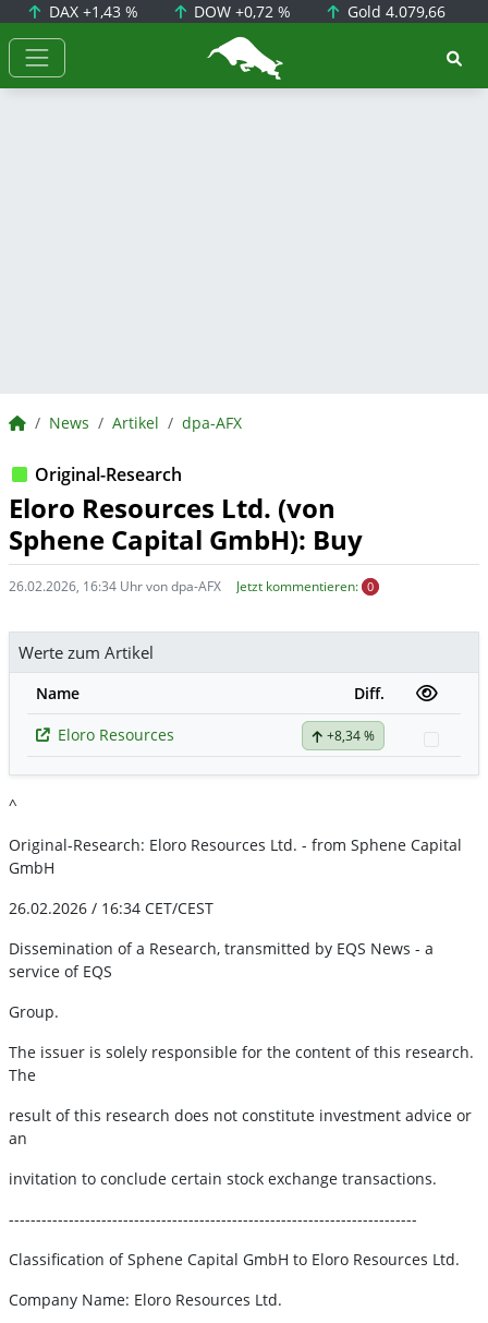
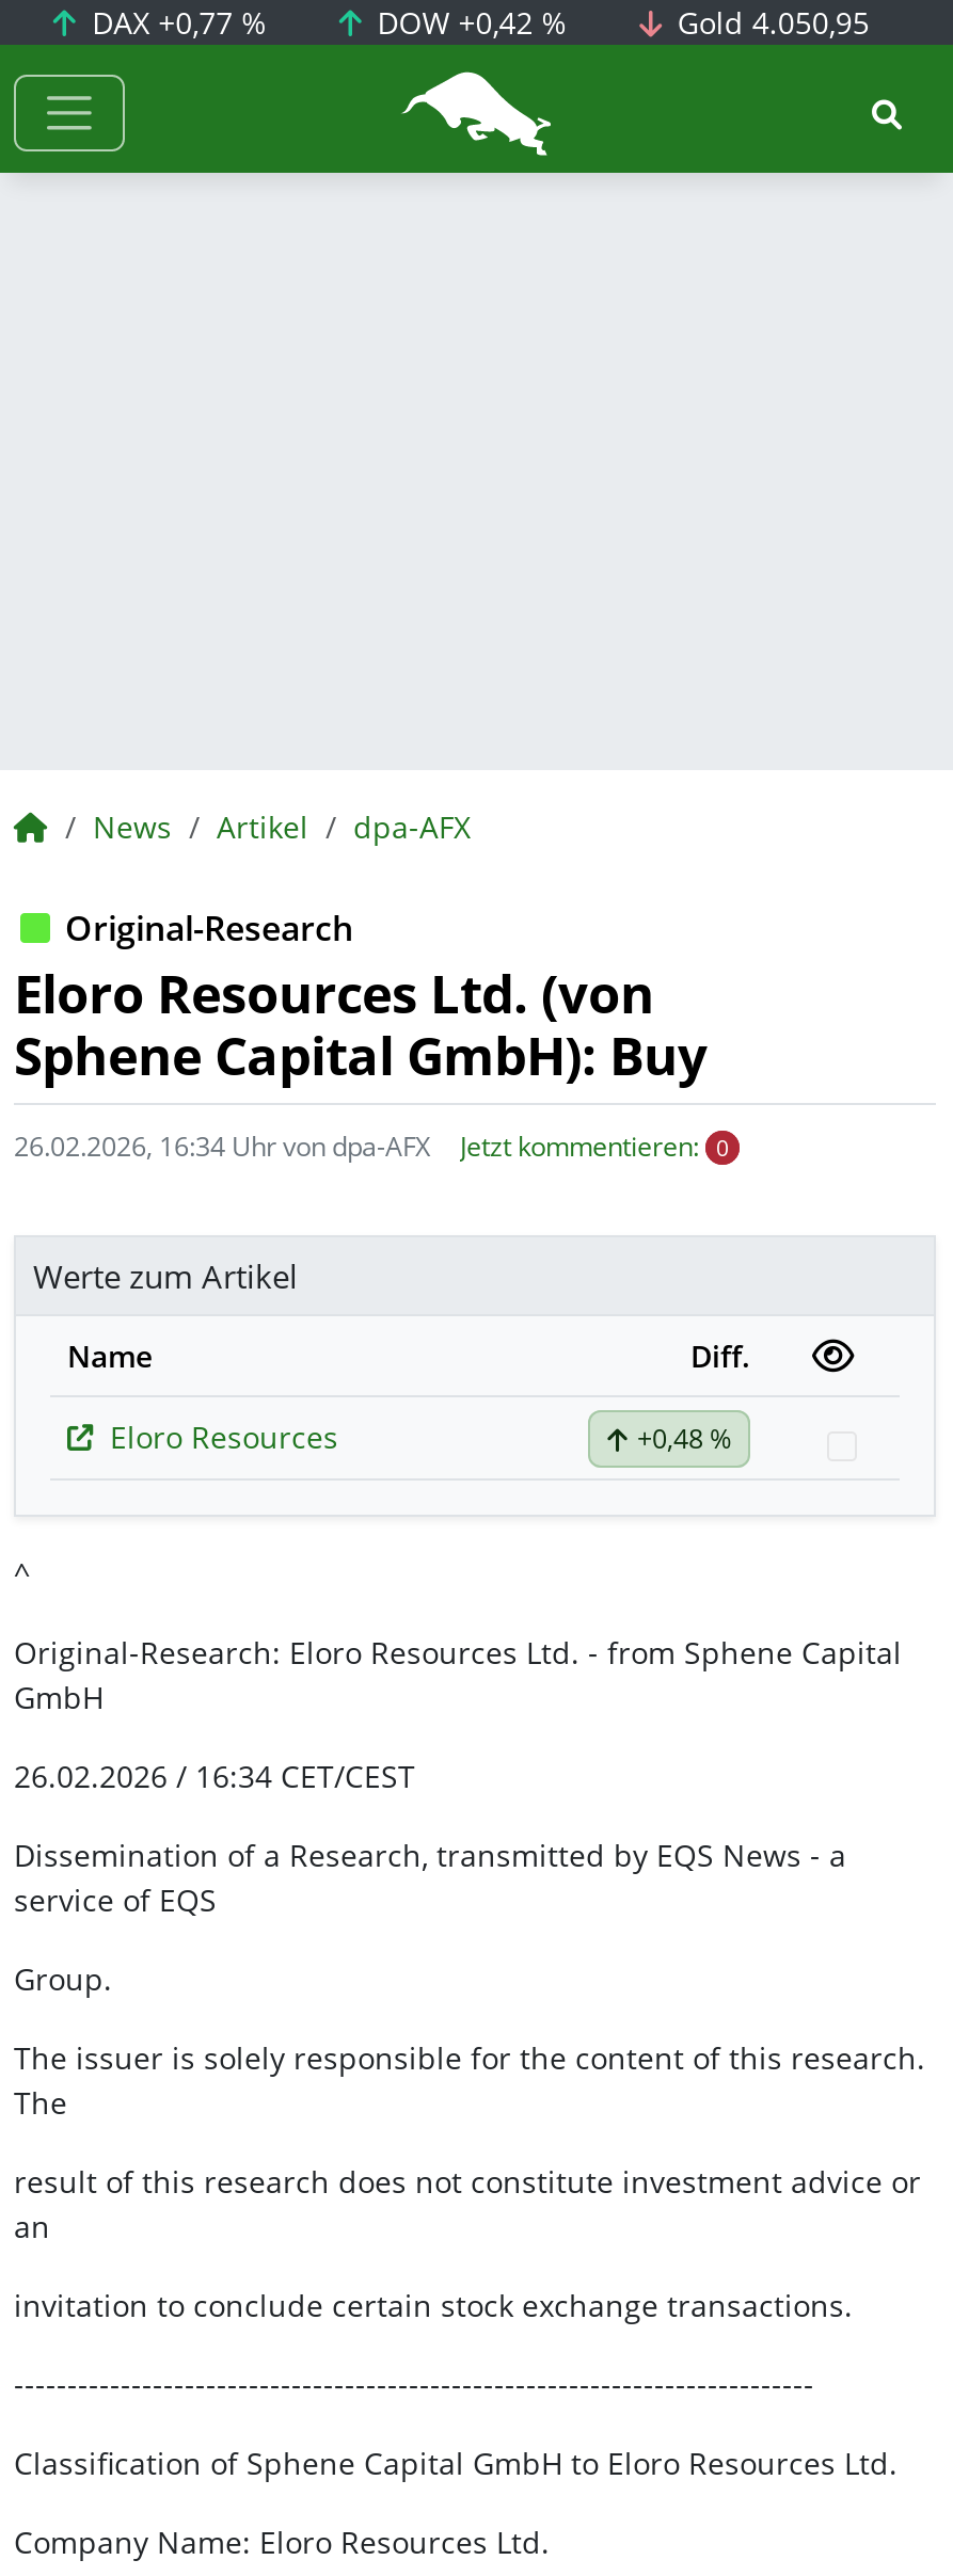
- DAX +1,43 %
+ DAX +0,77 %

- DOW +0,72 %
+ DOW +0,42 %

- Gold 4.079,66
+ Gold 4.050,95

- +8,34 %
+ +0,48 %
